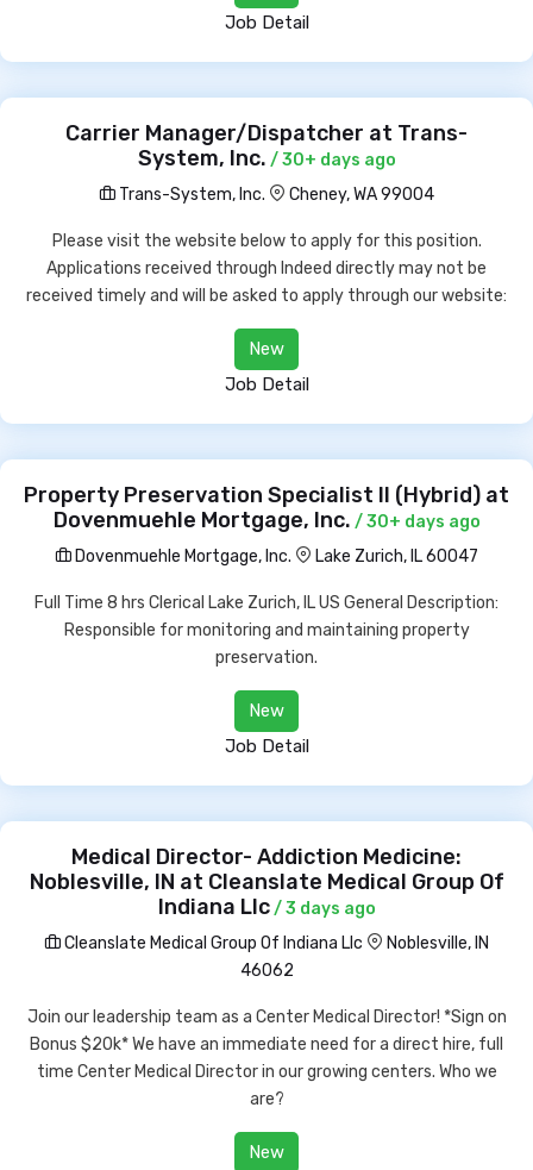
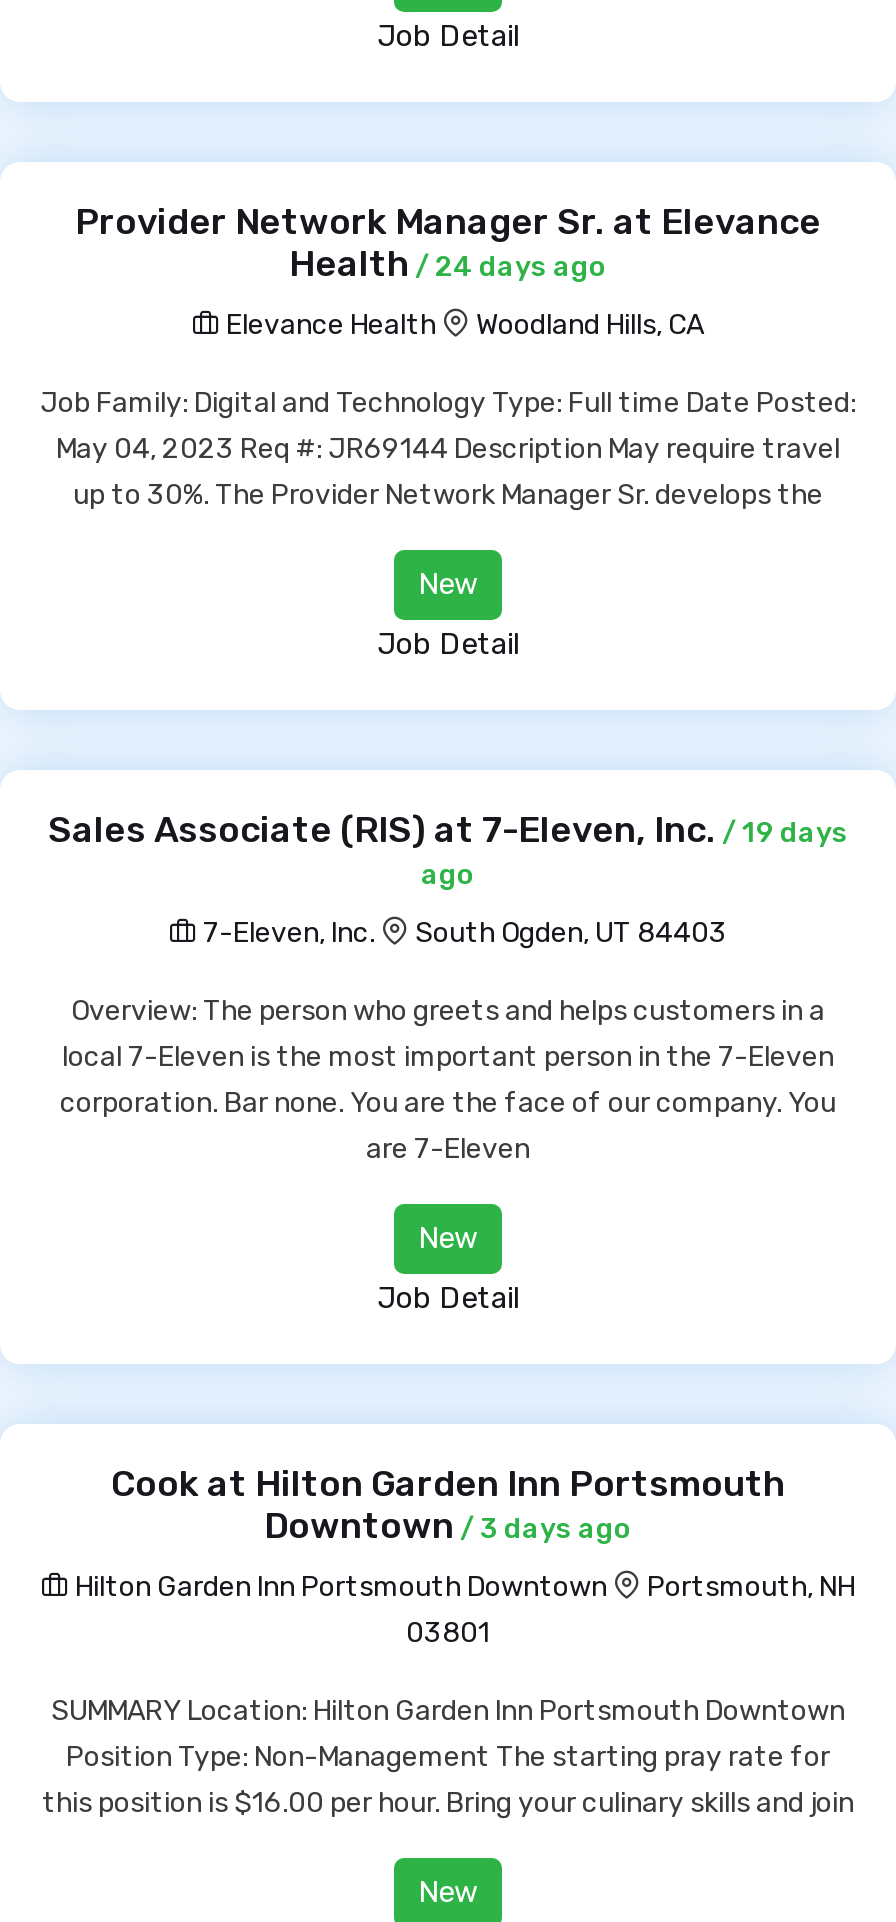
- Carrier Manager/Dispatcher at Trans-
- System, Inc. / 30+ days ago
+ Provider Network Manager Sr. at Elevance
+ Health / 24 days ago

- Trans-System, Inc.
- Cheney, WA 99004
+ Elevance Health
+ Woodland Hills, CA

- Please visit the website below to apply for this position.
- Applications received through Indeed directly may not be
- received timely and will be asked to apply through our website:
+ Job Family: Digital and Technology Type: Full time Date Posted:
+ May 04, 2023 Req #: JR69144 Description May require travel
+ up to 30%. The Provider Network Manager Sr. develops the

- Property Preservation Specialist lI (Hybrid) at
- Dovenmuehle Mortgage, Inc. / 30+ days ago
+ Sales Associate (RIS) at 7-Eleven, Inc. / 19 days
+ ago

- Dovenmuehle Mortgage, Inc.
- Lake Zurich, IL 60047
+ 7-Eleven, Inc.
+ South Ogden, UT 84403

- Full Time 8 hrs Clerical Lake Zurich, IL US General Description:
- Responsible for monitoring and maintaining property
- preservation.
+ Overview: The person who greets and helps customers in a
+ local 7-Eleven is the most important person in the 7-Eleven
+ corporation. Bar none. You are the face of our company. You
+ are 7-Eleven

moved down: New | Job Detail

- Medical Director- Addiction Medicine:
- Noblesville, IN at Cleanslate Medical Group Of
- Indiana Llc / 3 days ago
+ Cook at Hilton Garden Inn Portsmouth
+ Downtown / 3 days ago

- Cleanslate Medical Group Of Indiana Llc
- Noblesville, IN
- 46062
+ Hilton Garden Inn Portsmouth Downtown
+ Portsmouth, NH
+ 03801

- Join our leadership team as a Center Medical Director! *Sign on
- Bonus $20k* We have an immediate need for a direct hire, full
- time Center Medical Director in our growing centers. Who we
- are?
+ SUMMARY Location: Hilton Garden Inn Portsmouth Downtown
+ Position Type: Non-Management The starting pray rate for
+ this position is $16.00 per hour. Bring your culinary skills and join
